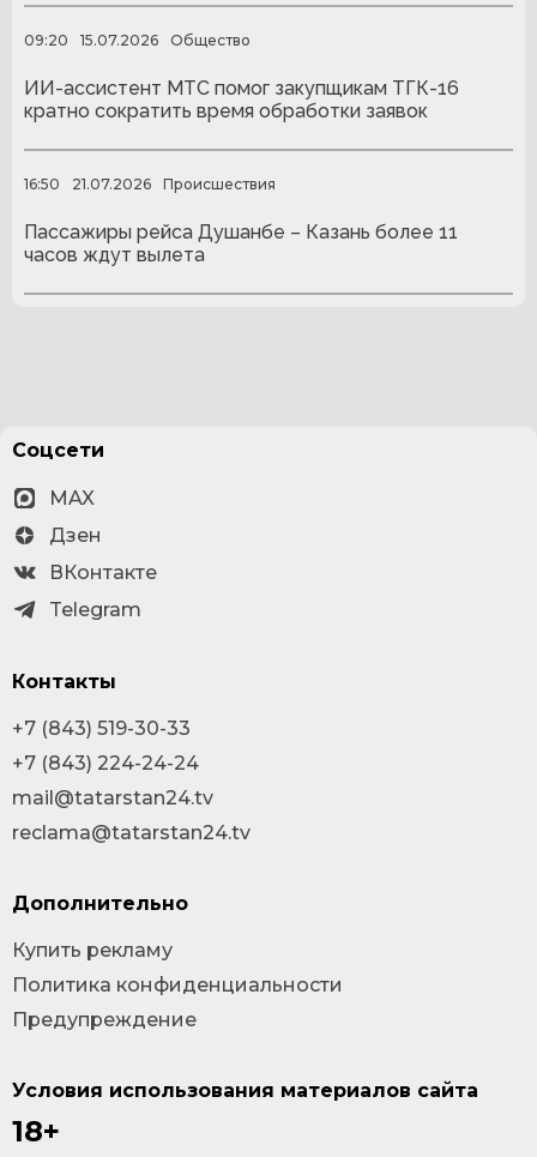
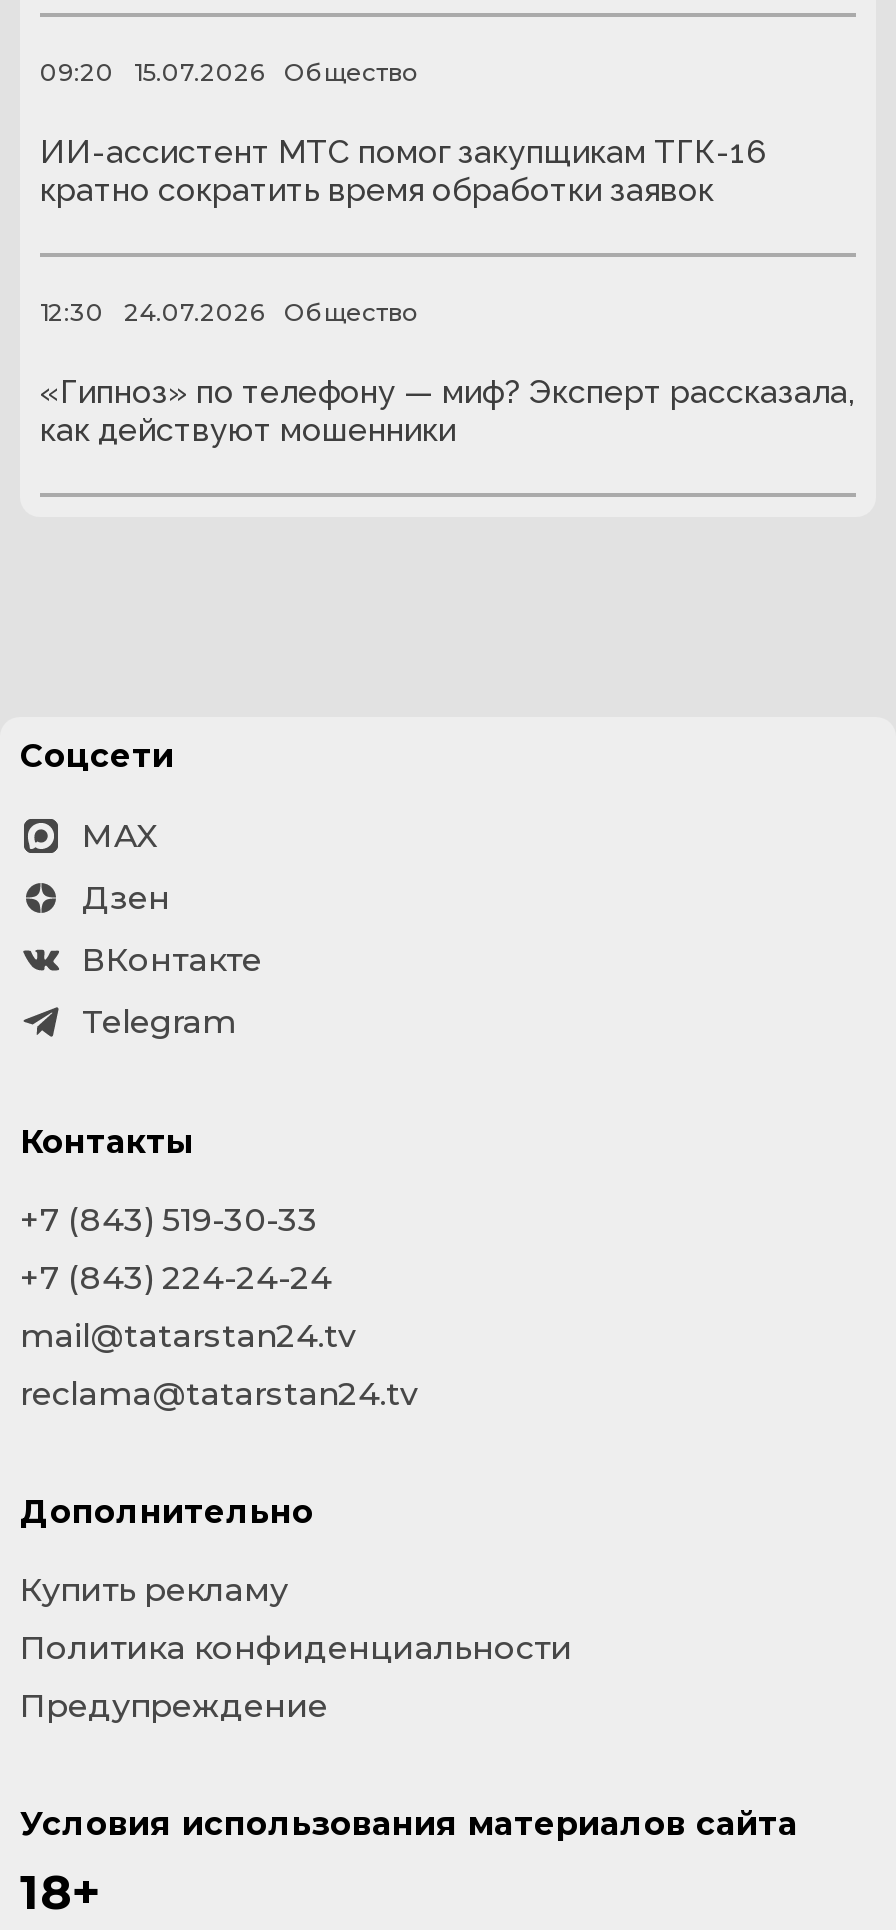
- 16:50
- 21.07.2026
- Происшествия
+ 12:30
+ 24.07.2026
+ Общество

- Пассажиры рейса Душанбе – Казань более 11
- часов ждут вылета
+ «Гипноз» по телефону — миф? Эксперт рассказала,
+ как действуют мошенники
